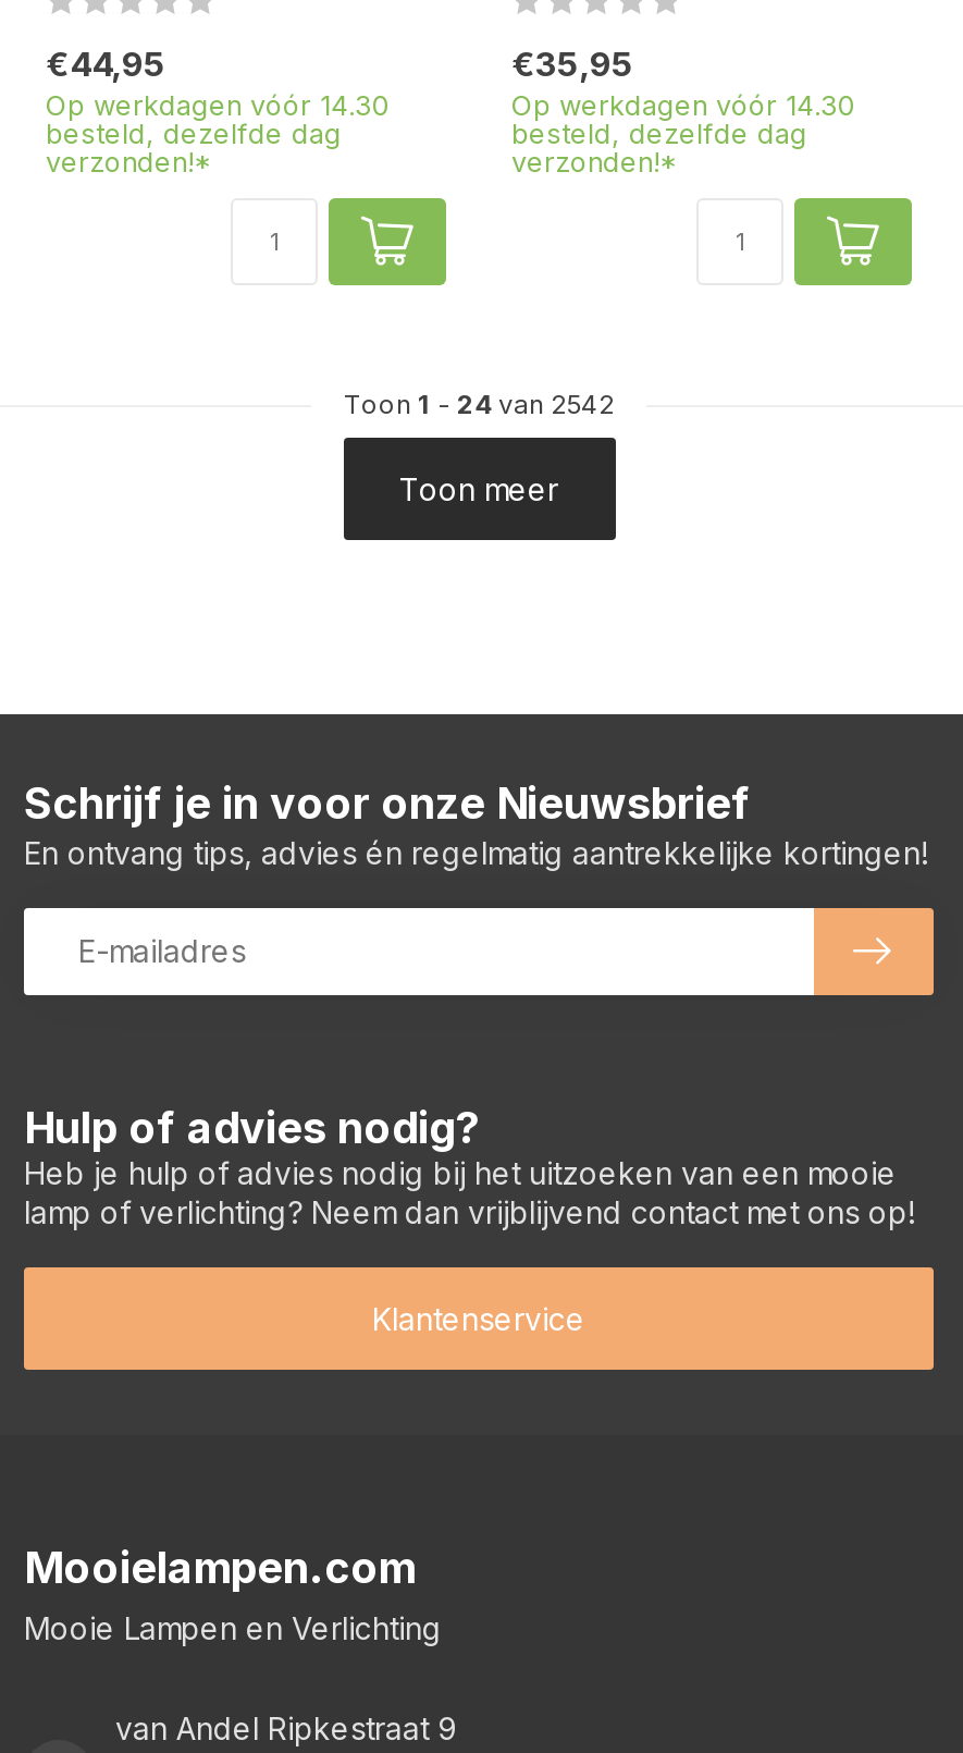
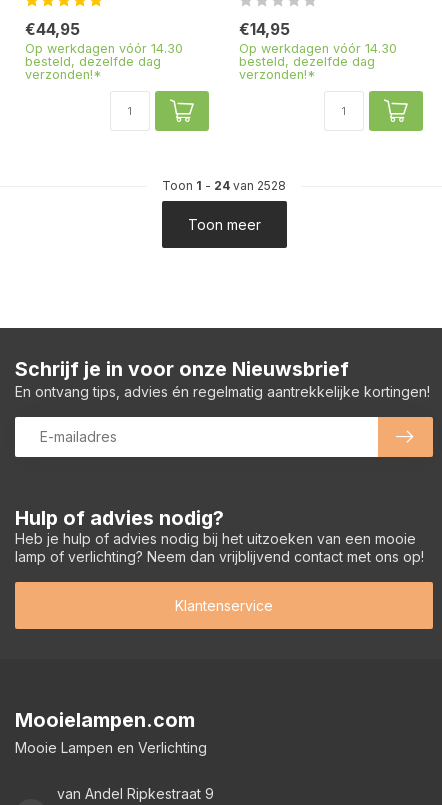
- €35,95
+ €14,95

- Toon 1 - 24 van 2542
+ Toon 1 - 24 van 2528
